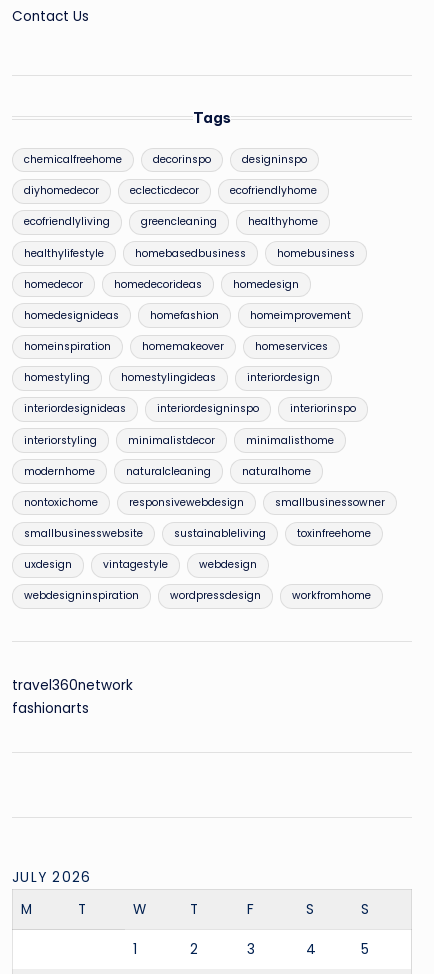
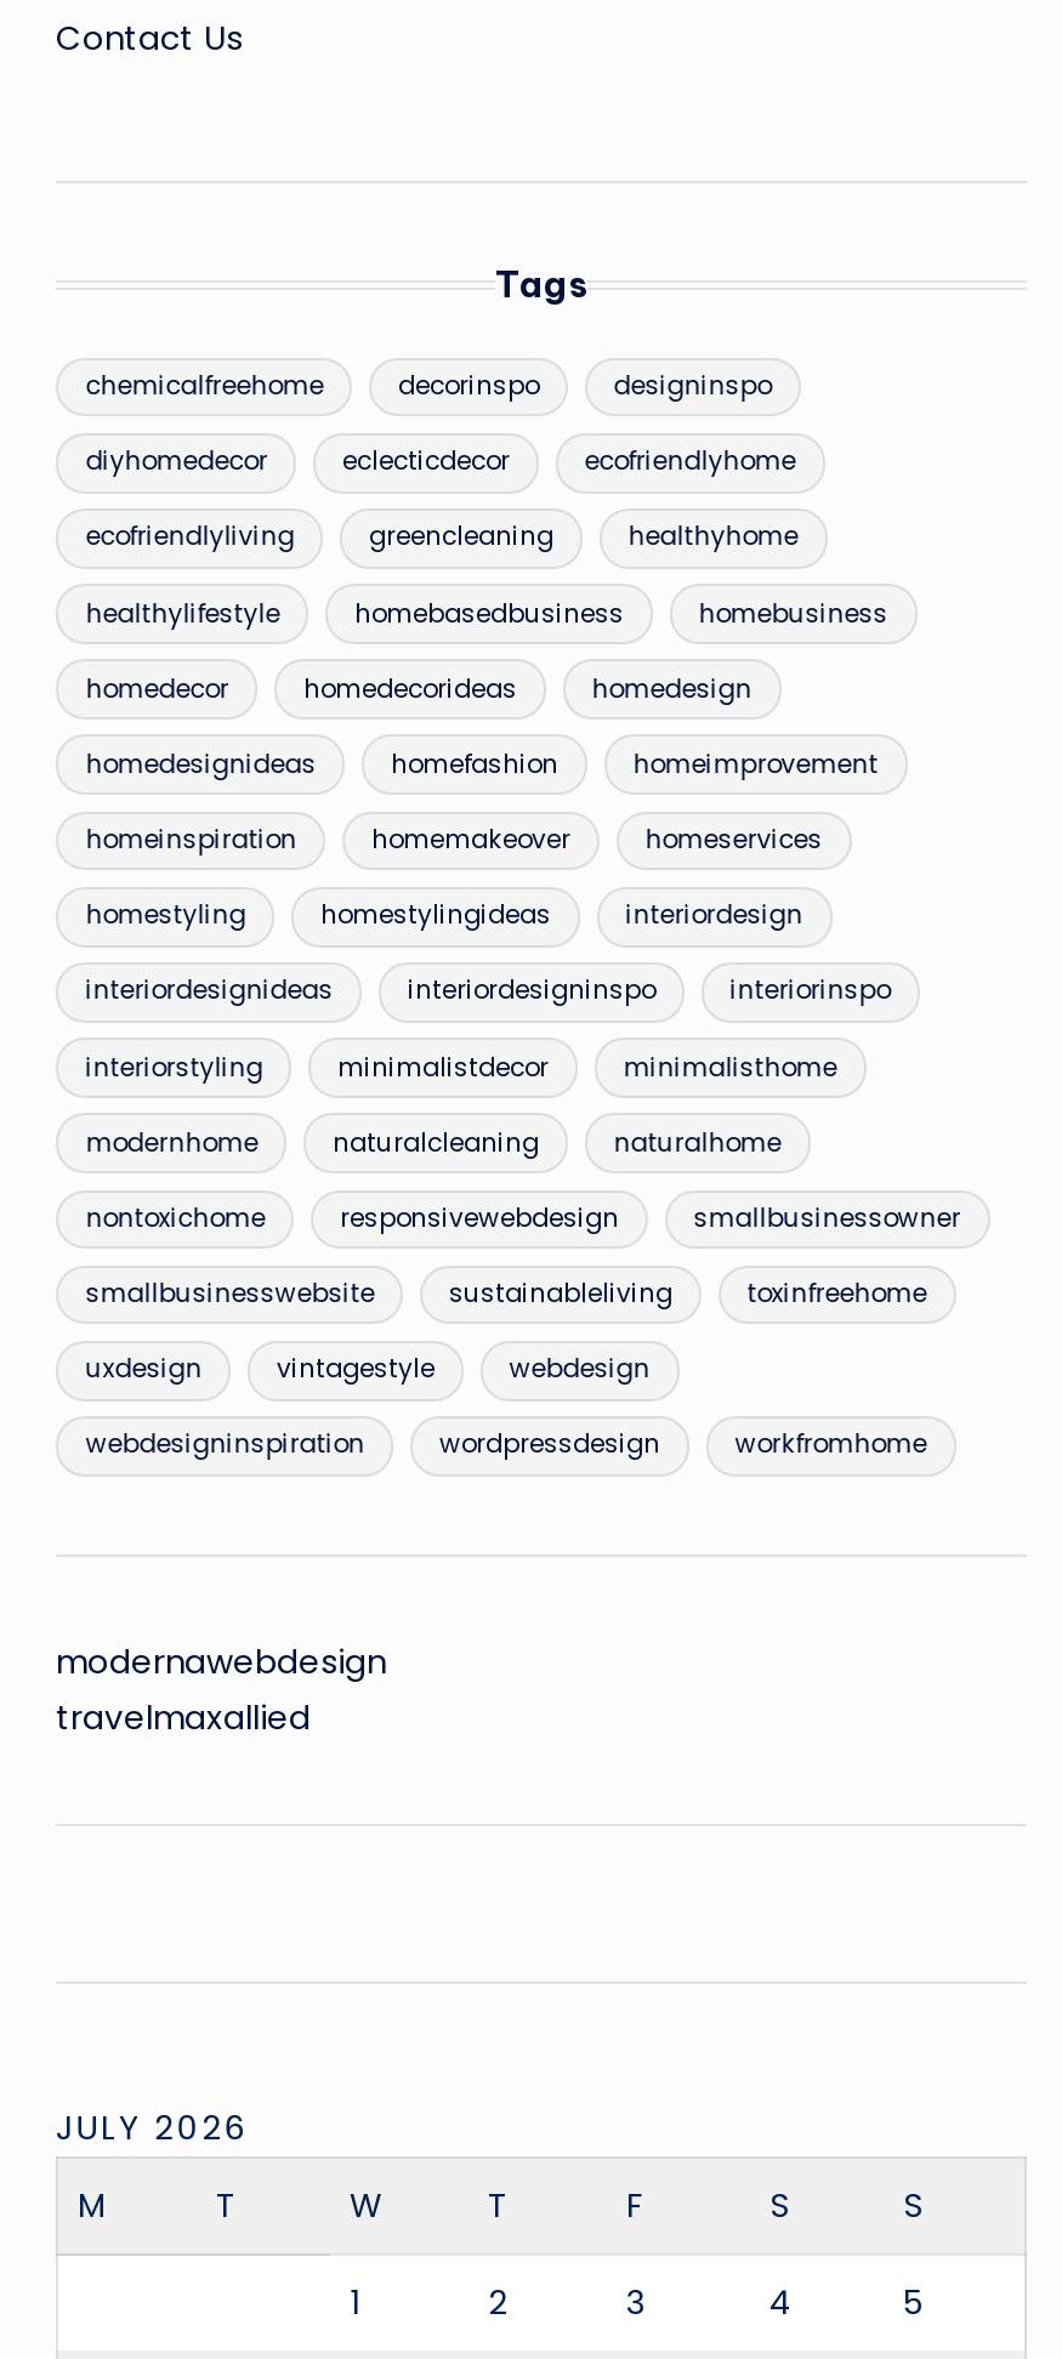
- travel360network
- fashionarts
+ modernawebdesign
+ travelmaxallied
